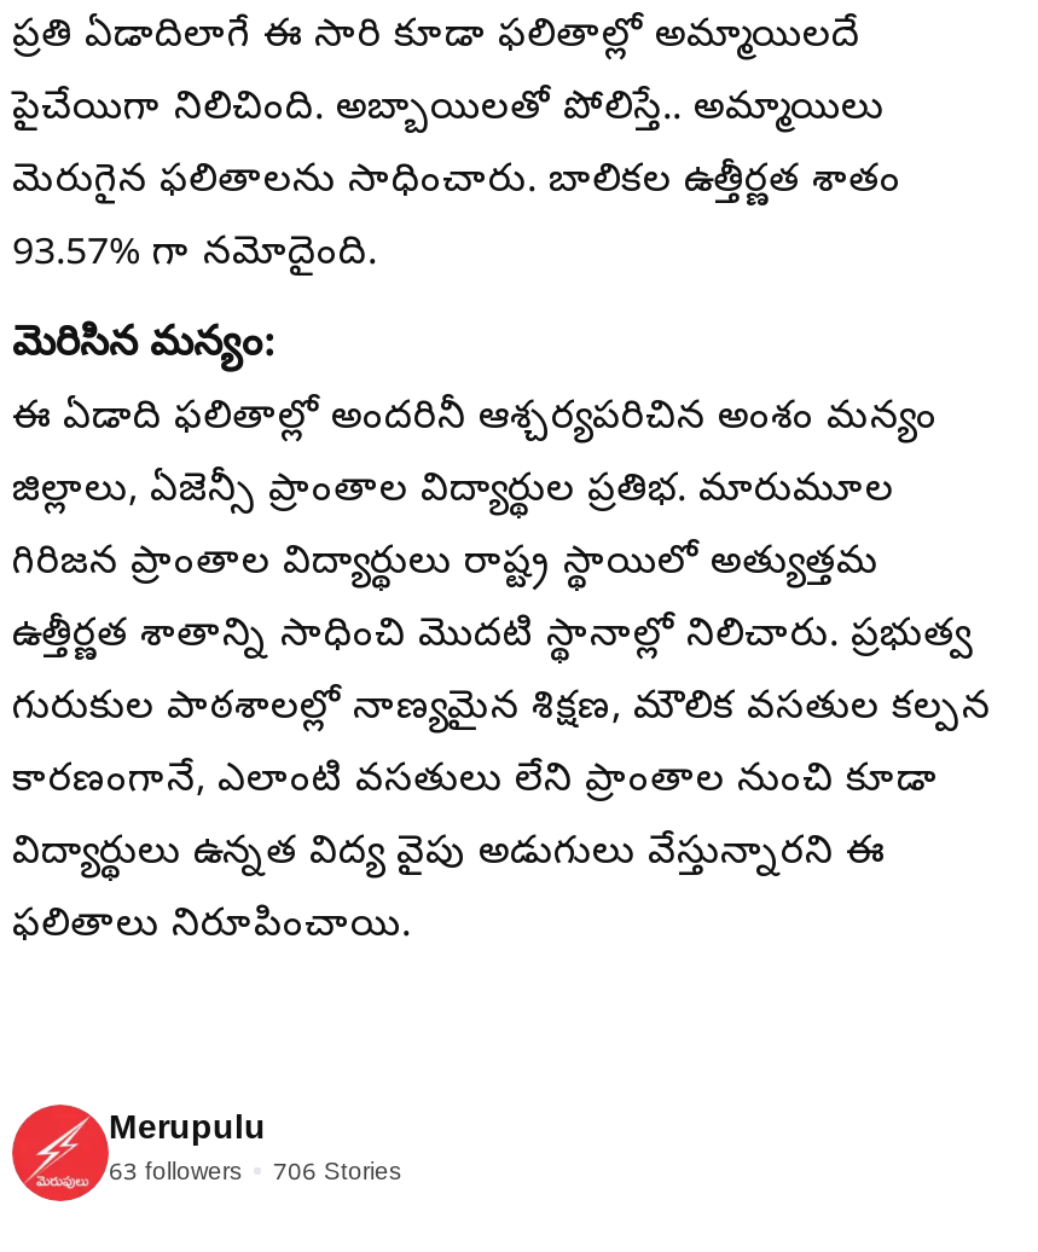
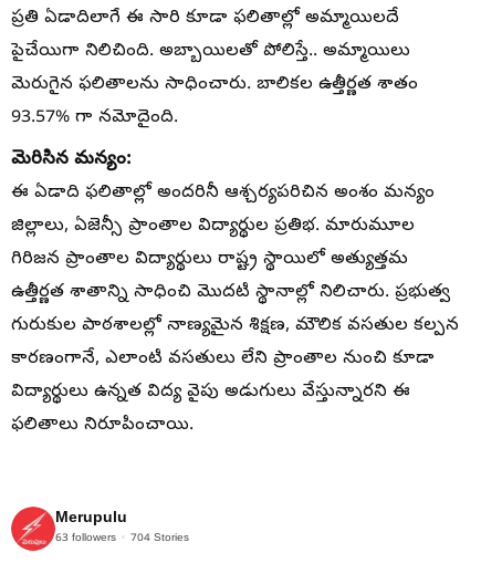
- 63 followers 706 Stories
+ 63 followers 704 Stories
